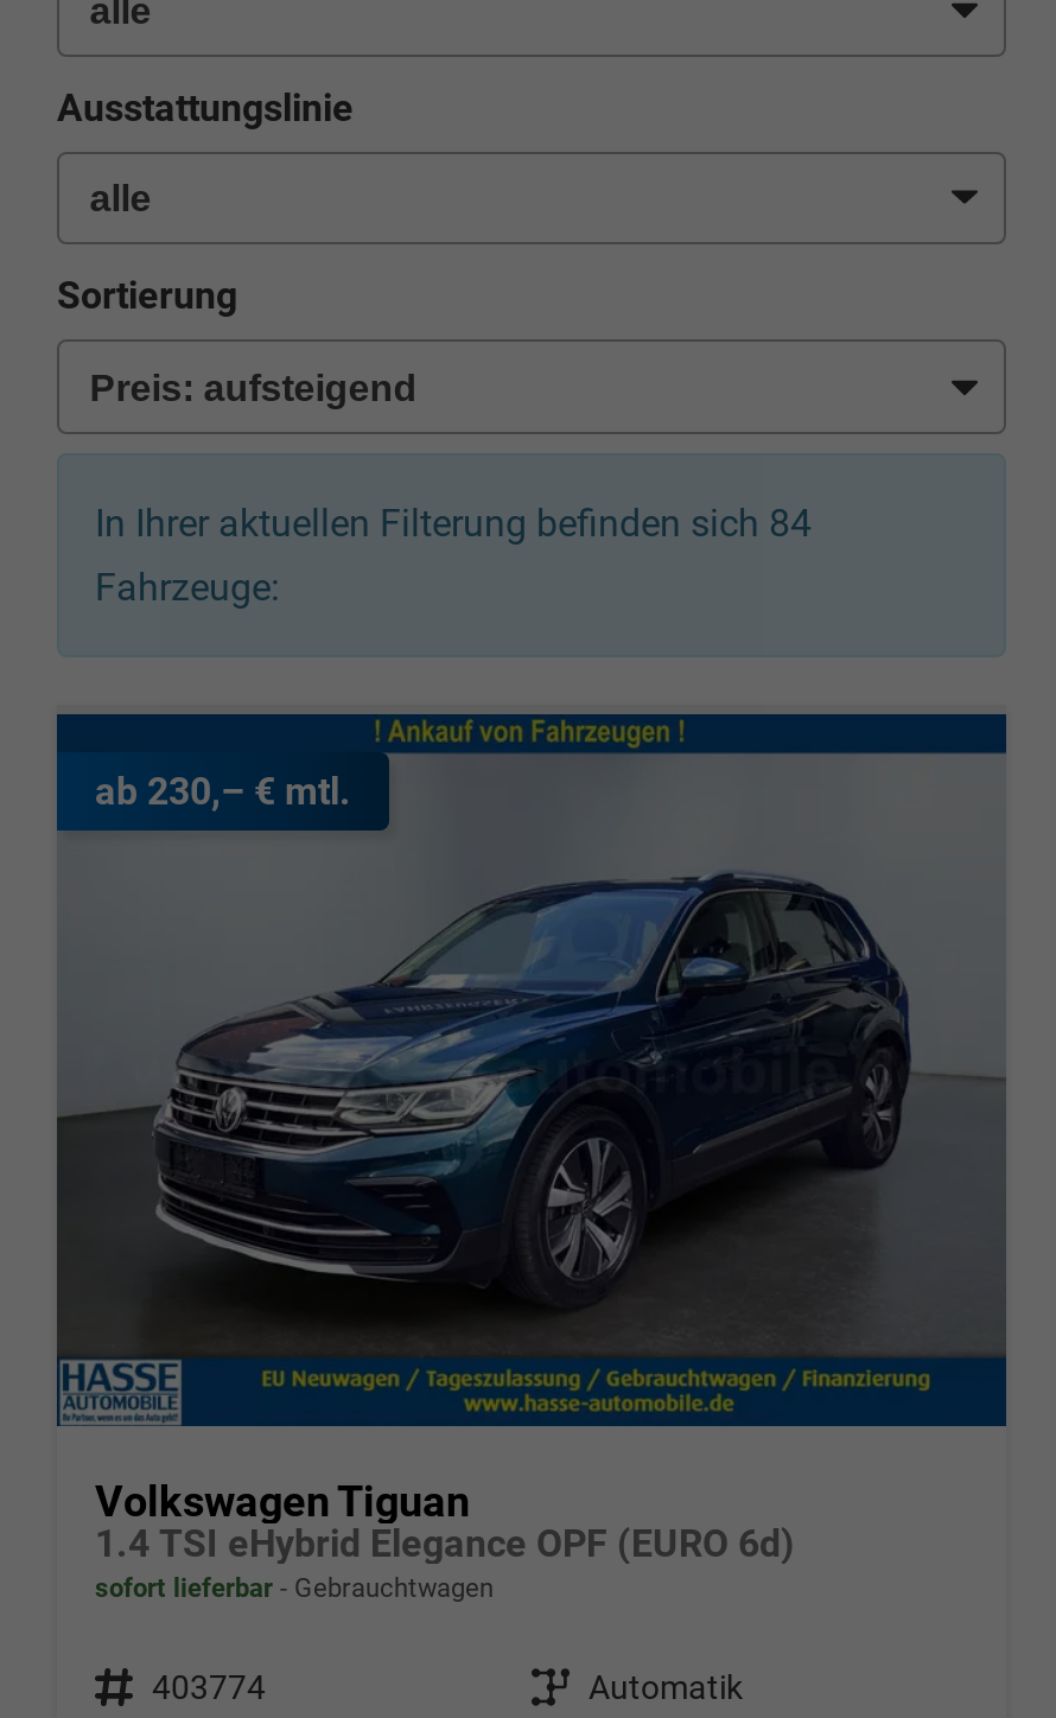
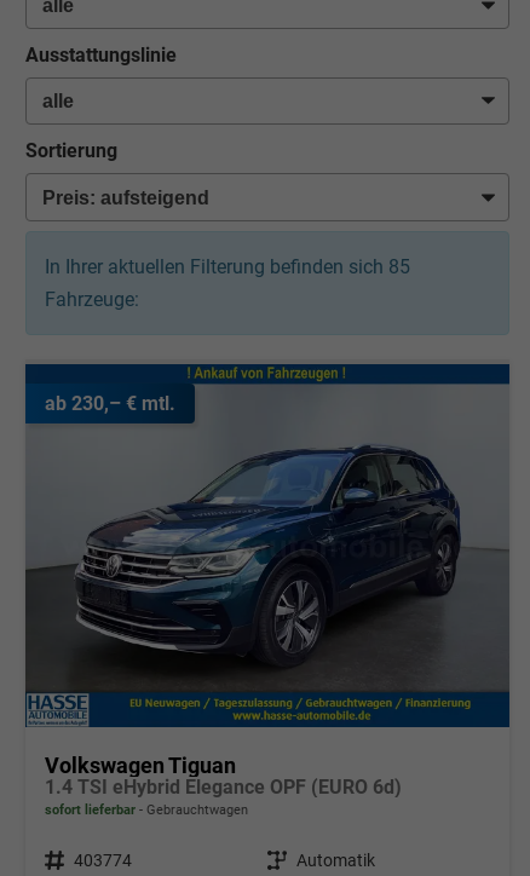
- In Ihrer aktuellen Filterung befinden sich 84
+ In Ihrer aktuellen Filterung befinden sich 85
